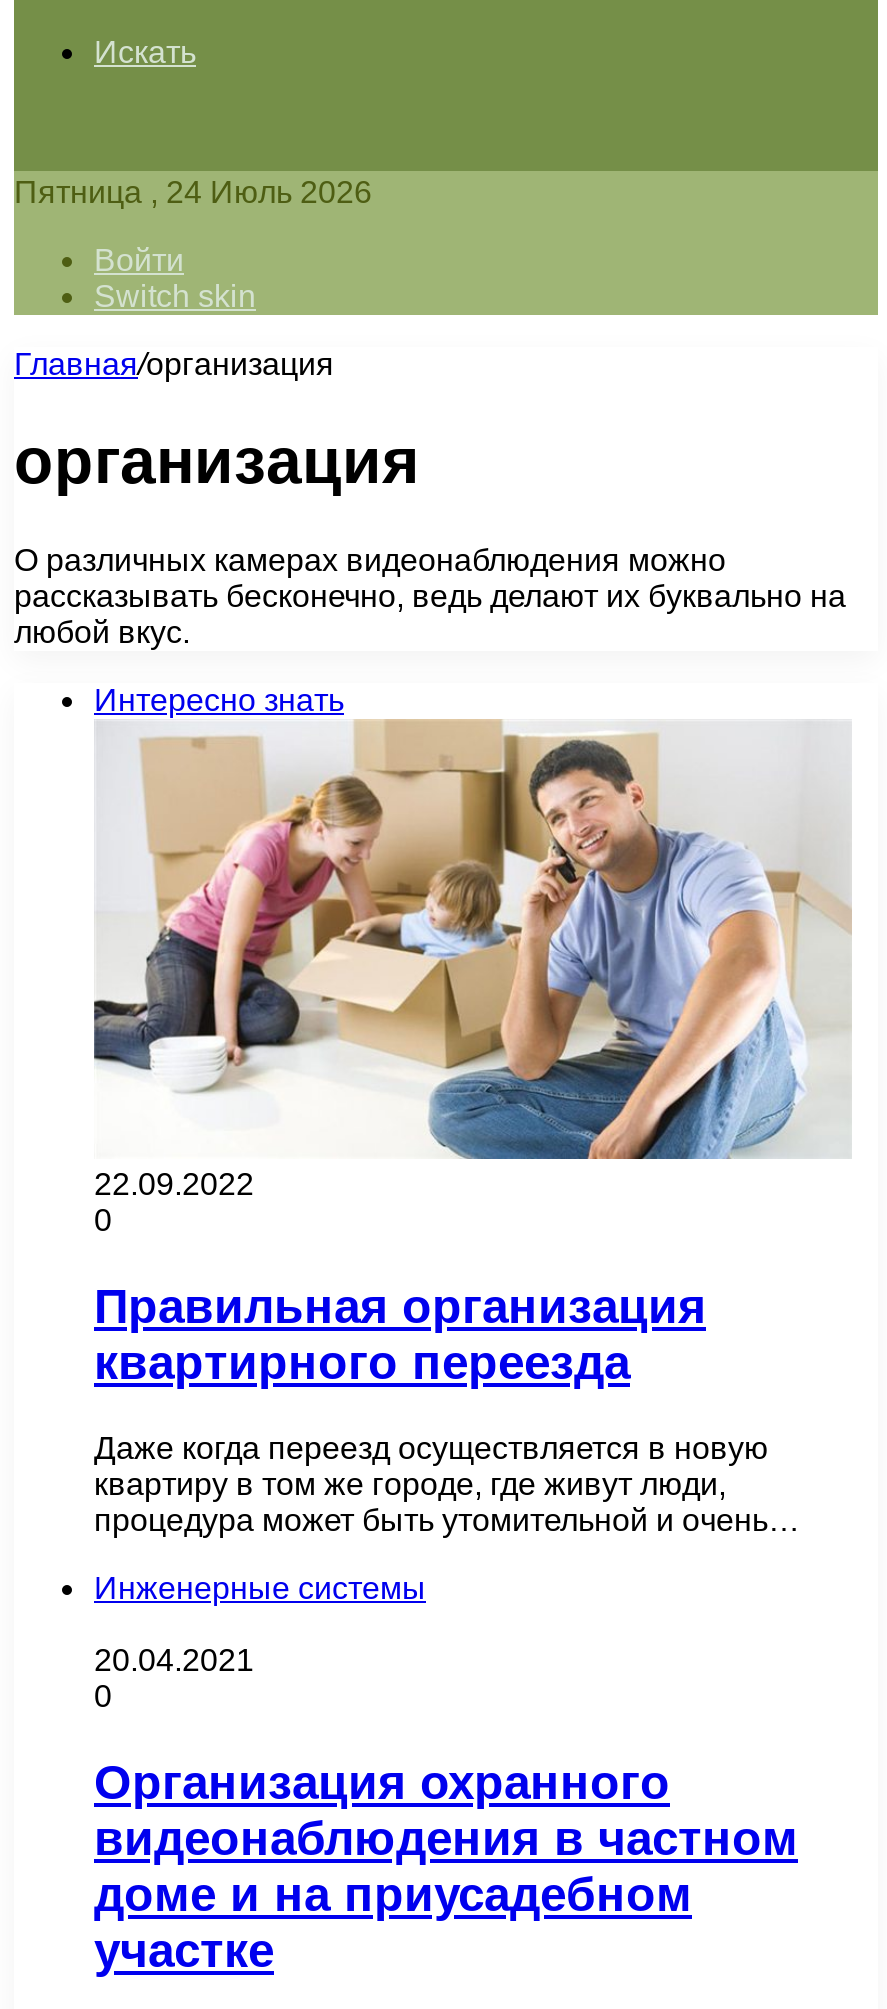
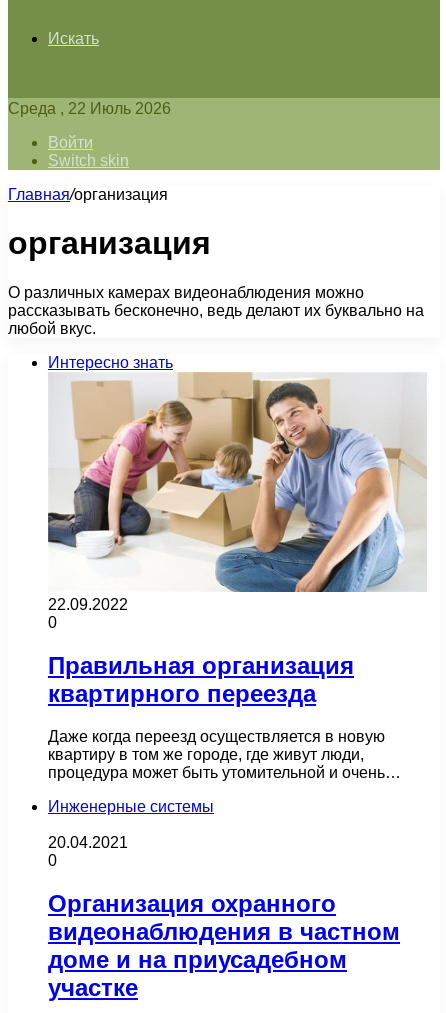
- Пятница , 24 Июль 2026
+ Среда , 22 Июль 2026
